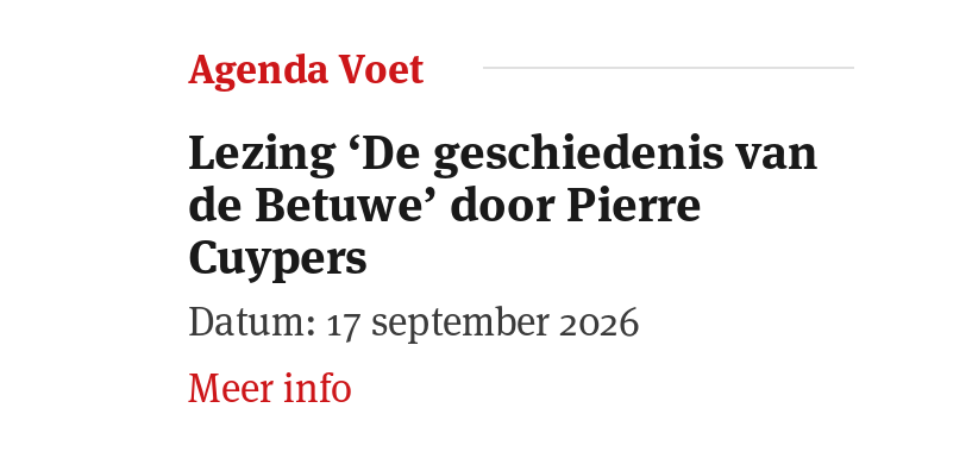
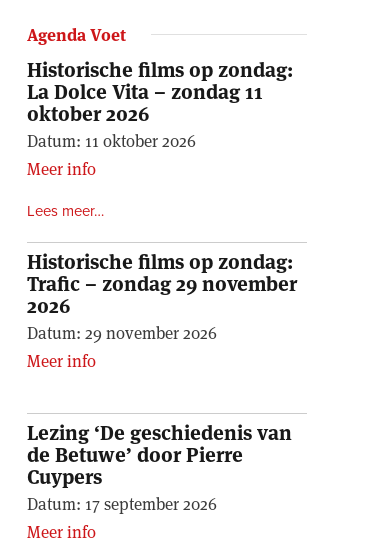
+ Historische films op zondag:
+ La Dolce Vita – zondag 11
+ oktober 2026
+ Datum: 11 oktober 2026
+ Meer info
+ Lees meer…
+ Historische films op zondag:
+ Trafic – zondag 29 november
+ 2026
+ Datum: 29 november 2026
+ Meer info
